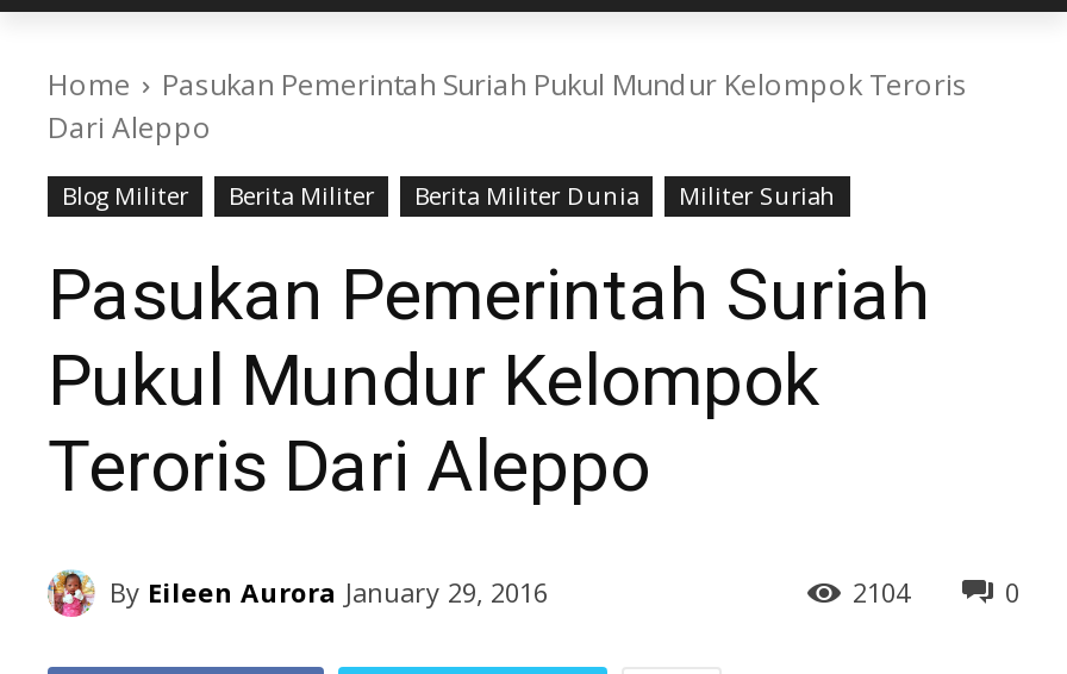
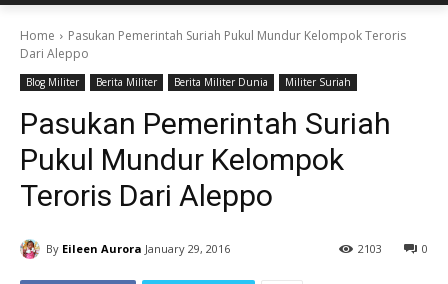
- 2104
+ 2103
